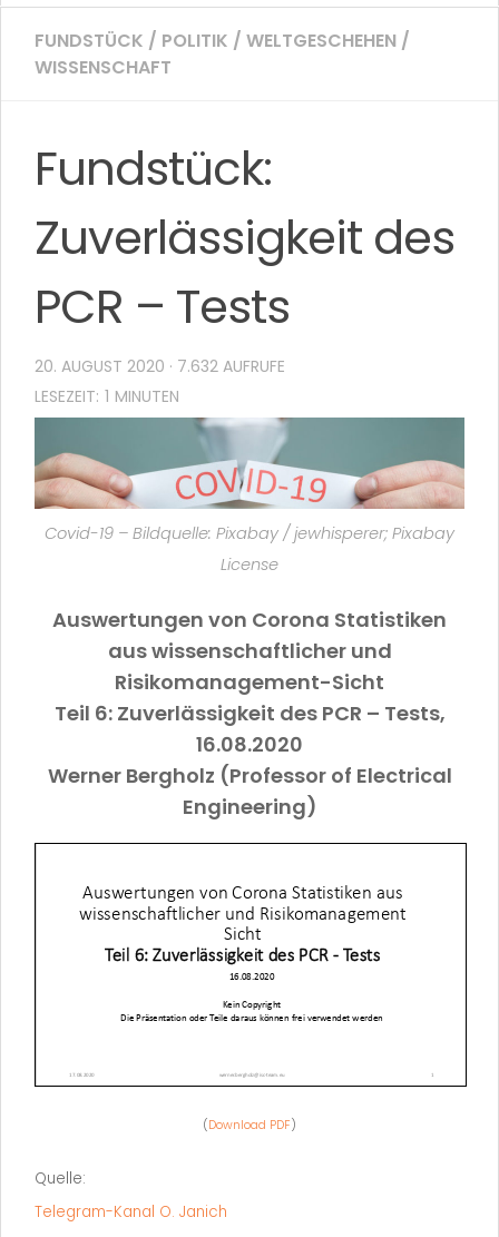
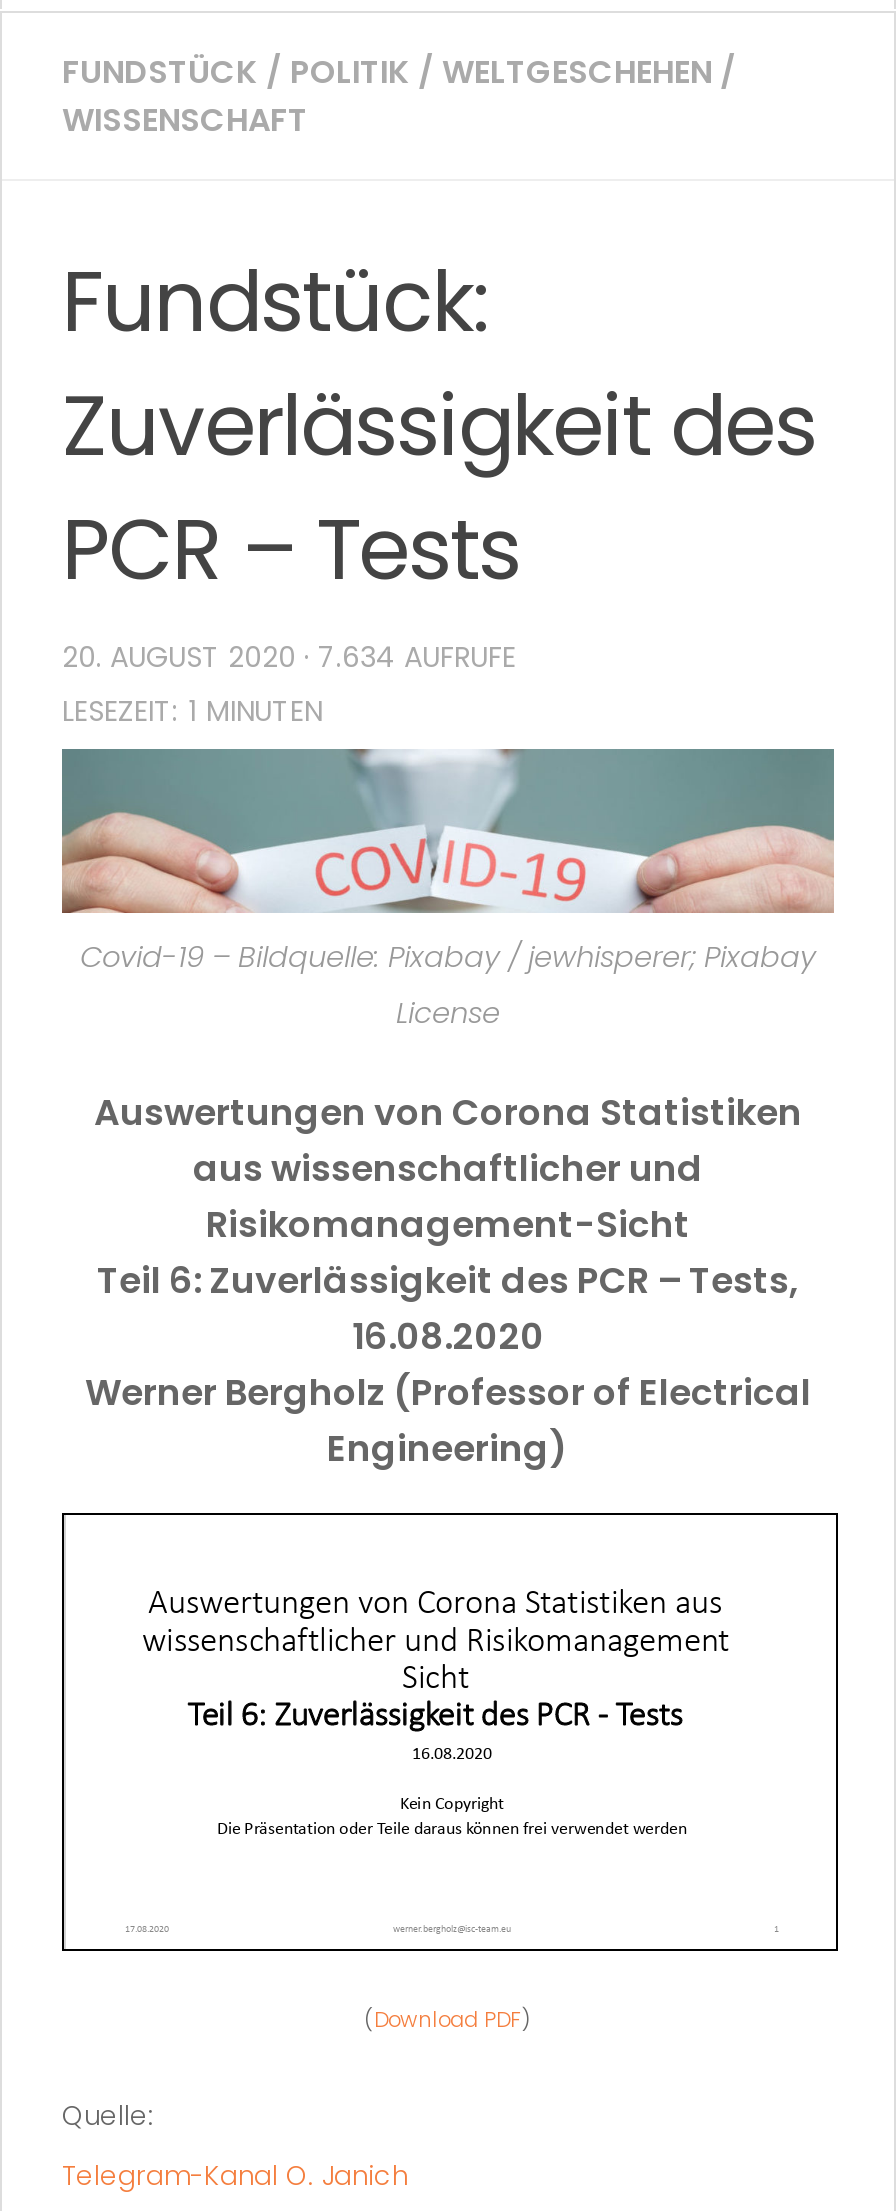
- 20. AUGUST 2020 · 7.632 AUFRUFE
+ 20. AUGUST 2020 · 7.634 AUFRUFE
